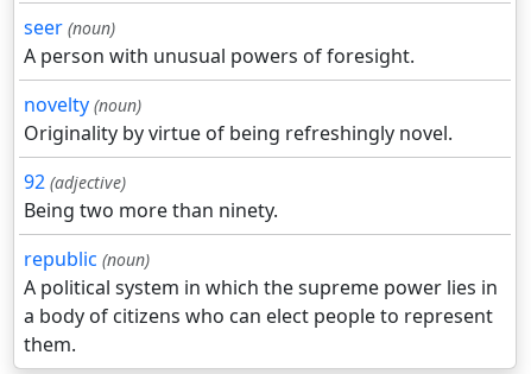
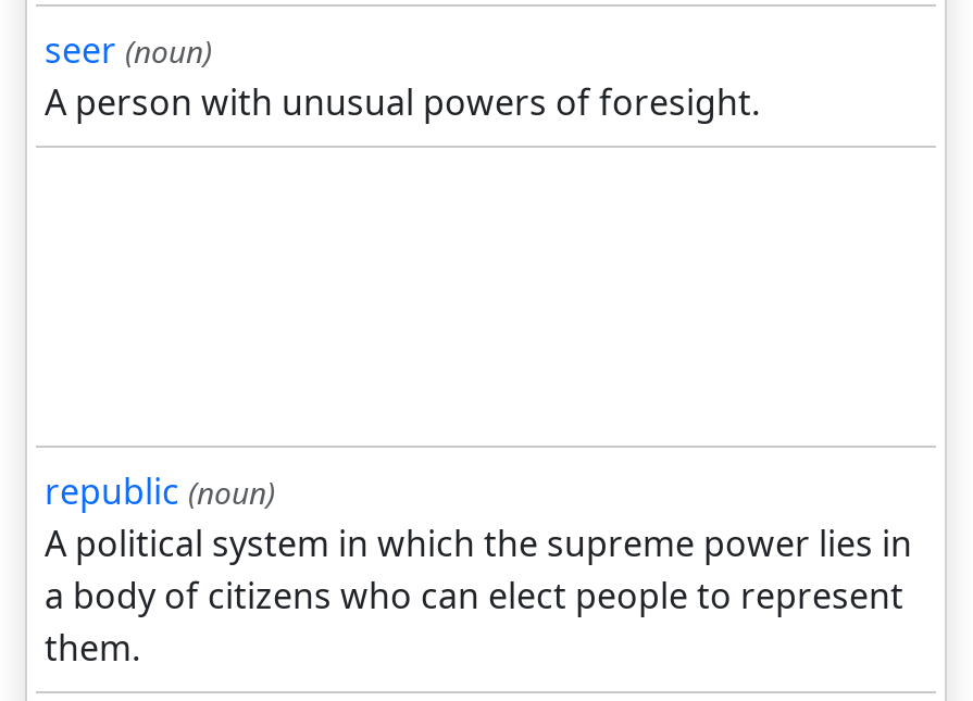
- novelty (noun)
- Originality by virtue of being refreshingly novel.
- 92 (adjective)
- Being two more than ninety.
